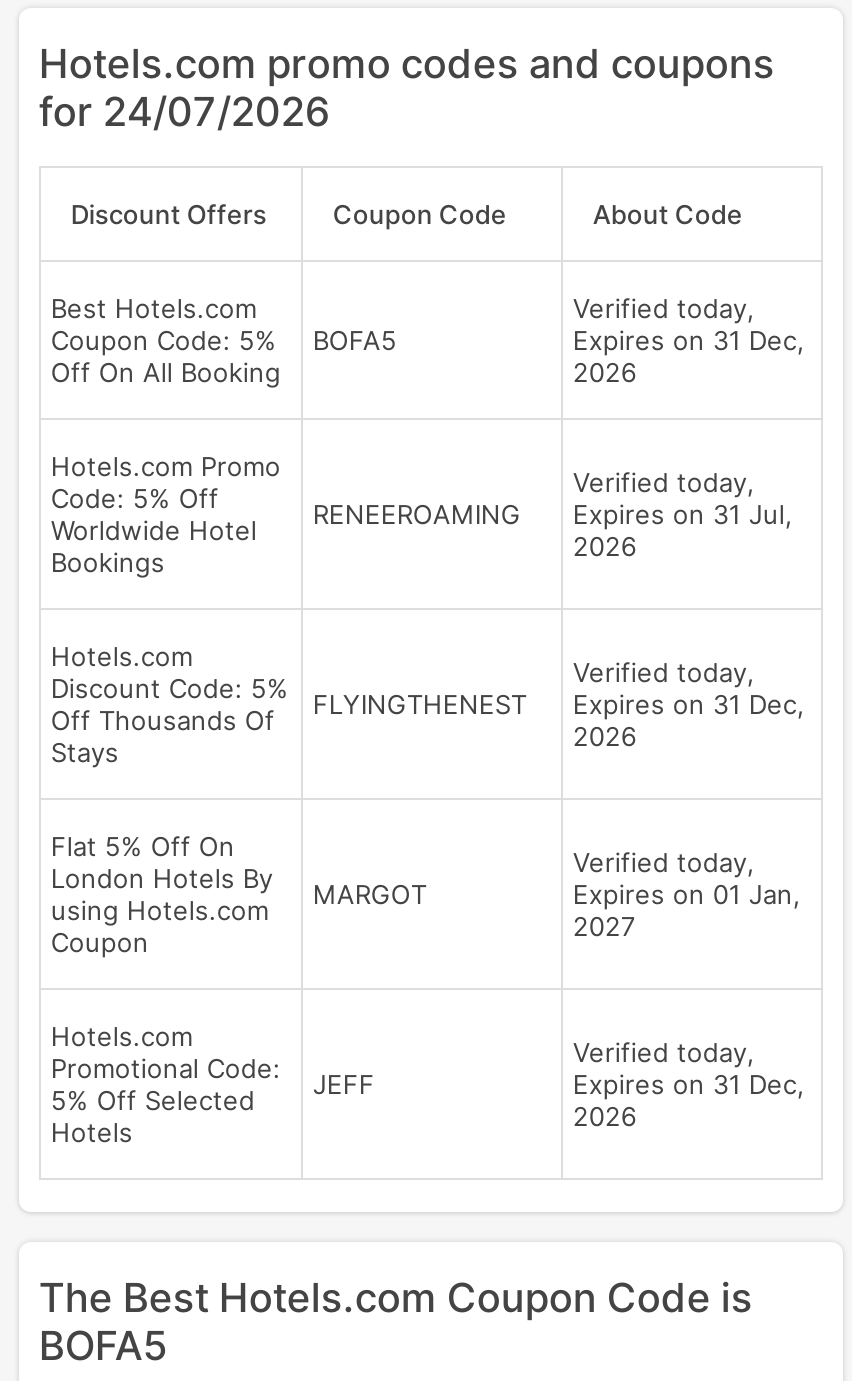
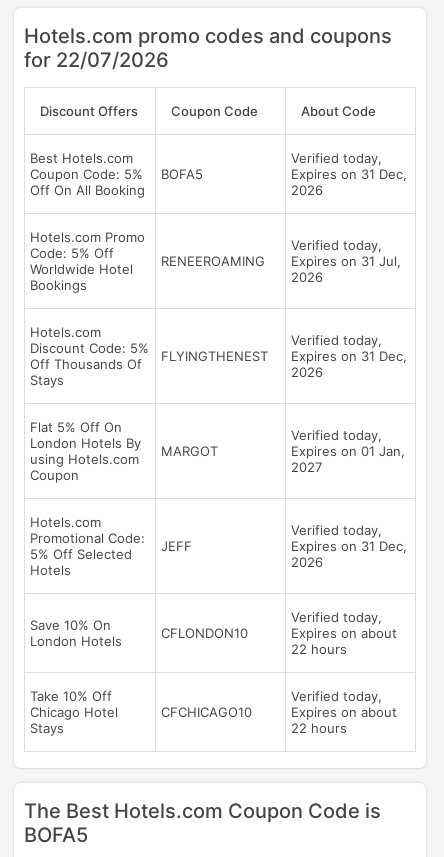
- for 24/07/2026
+ for 22/07/2026

+ Save 10% On
+ London Hotels
+ CFLONDON10

+ Verified today,
+ Expires on about
+ 22 hours
+ Take 10% Off
+ Chicago Hotel
+ Stays

+ CFCHICAGO10

+ Verified today,
+ Expires on about
+ 22 hours
